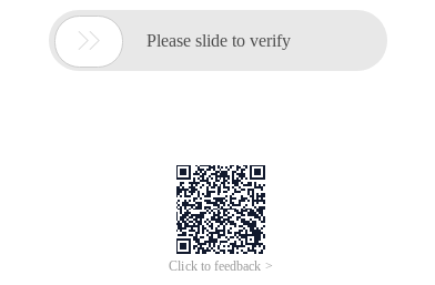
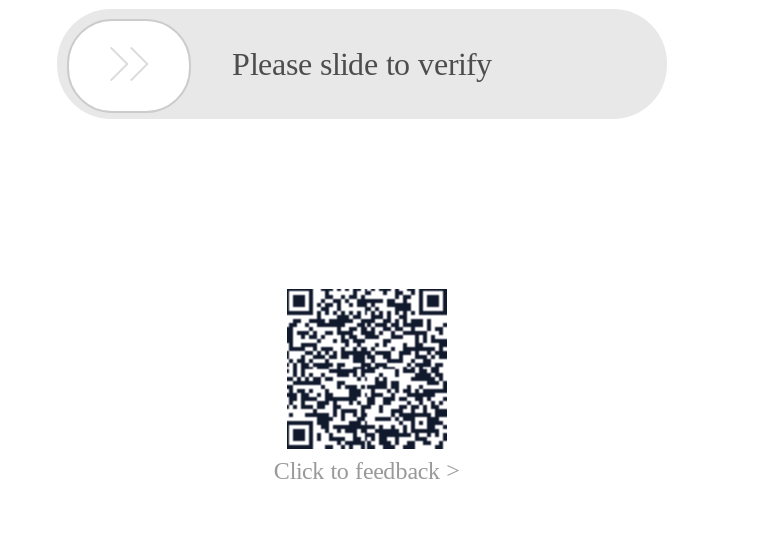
- [image]
+ [image]
